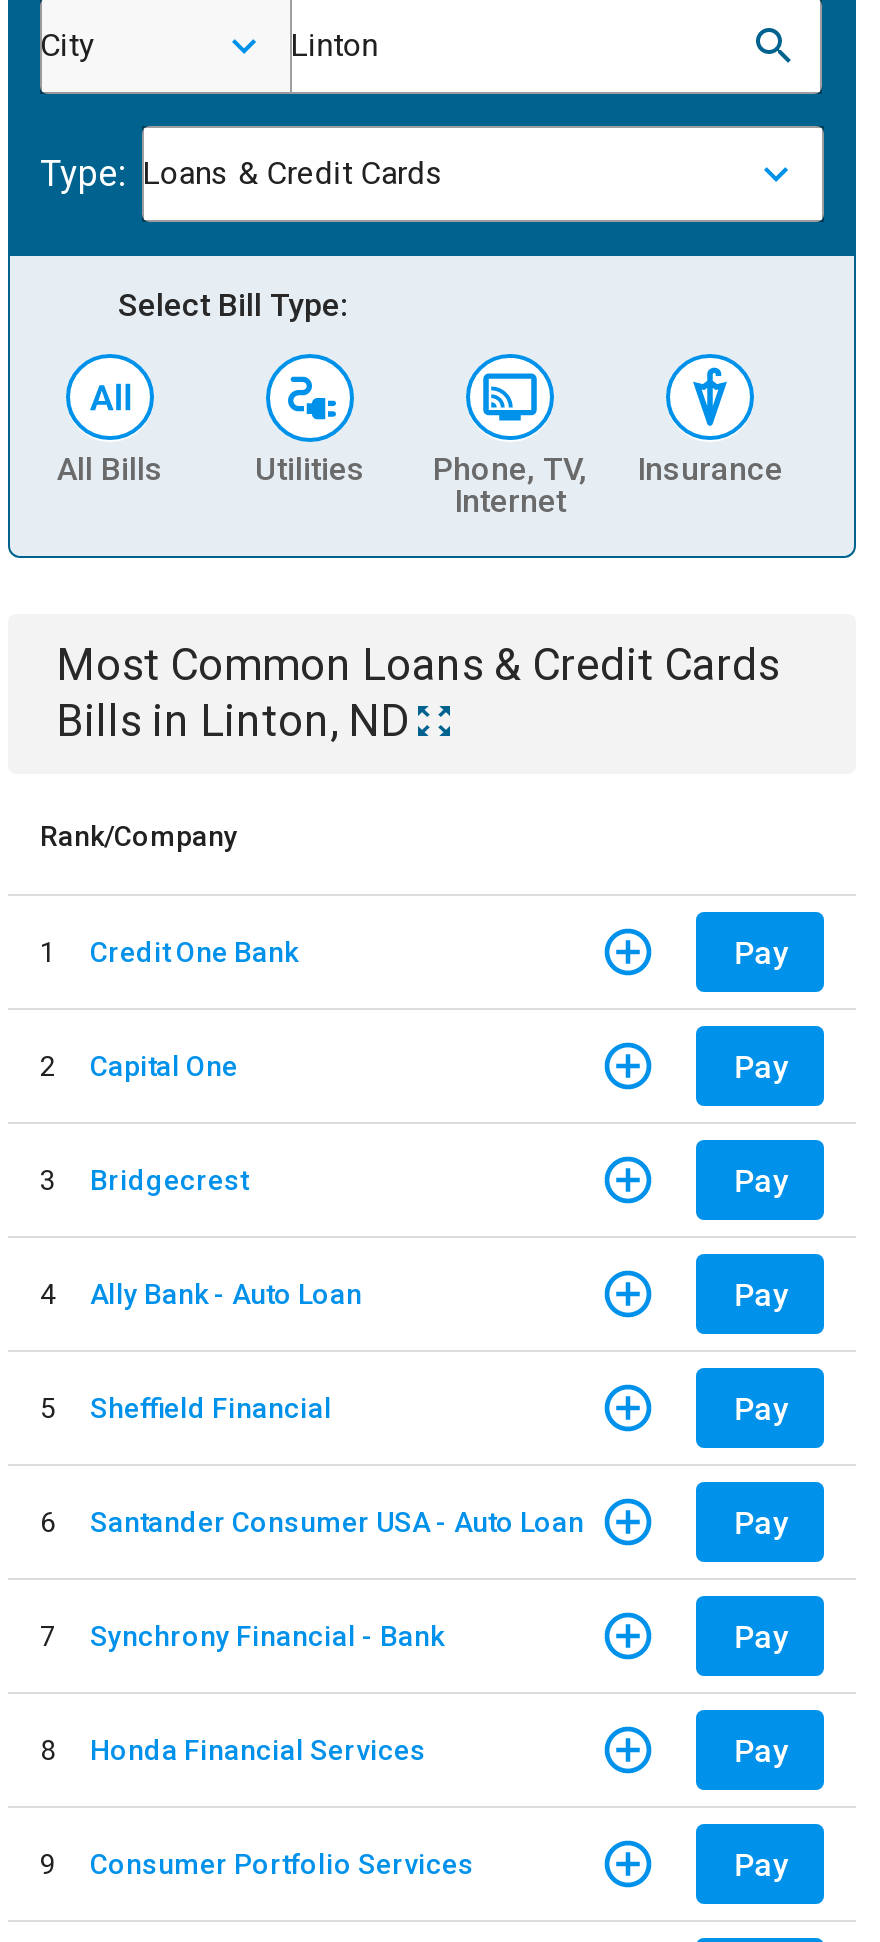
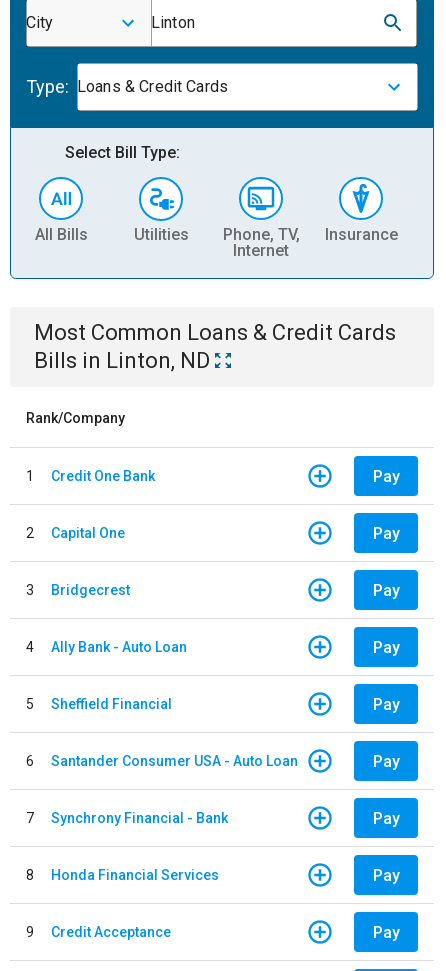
- Consumer Portfolio Services
+ Credit Acceptance
